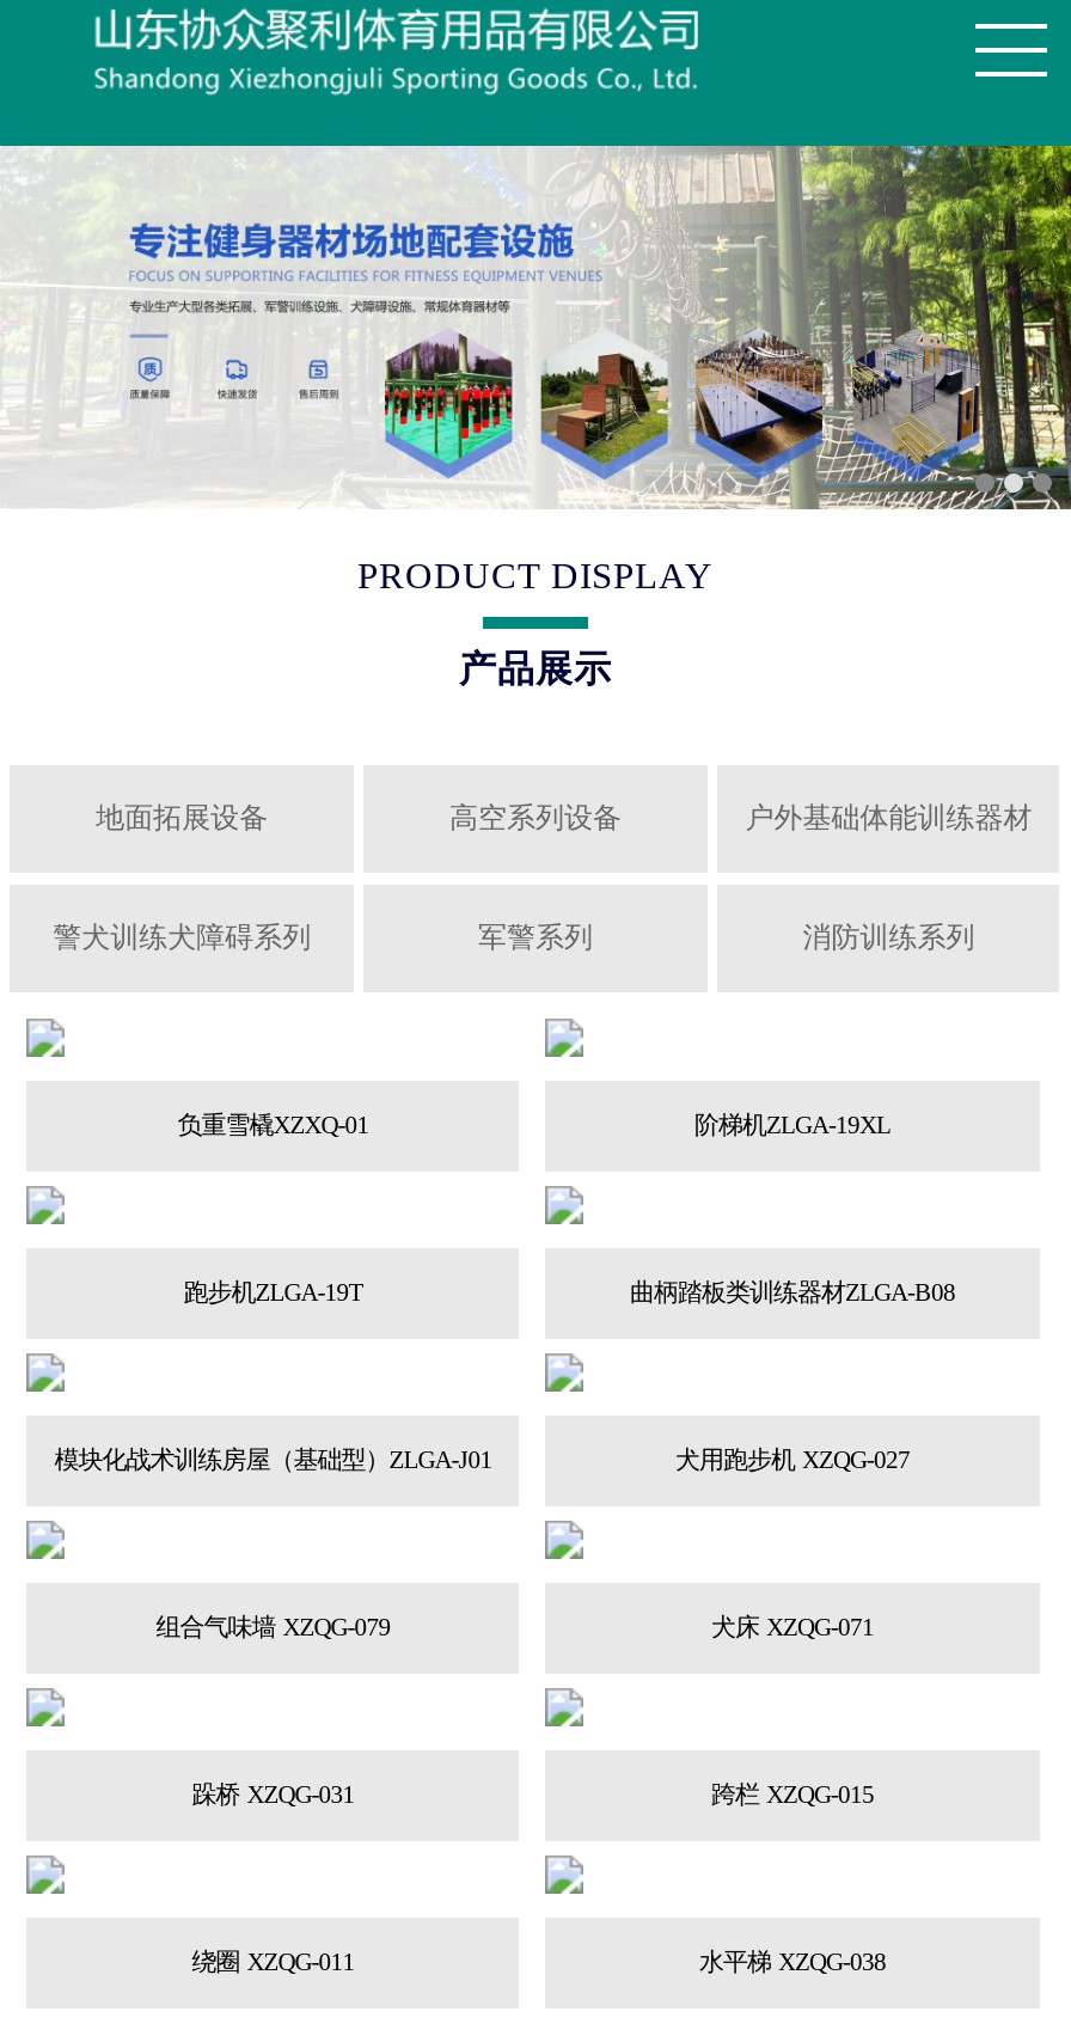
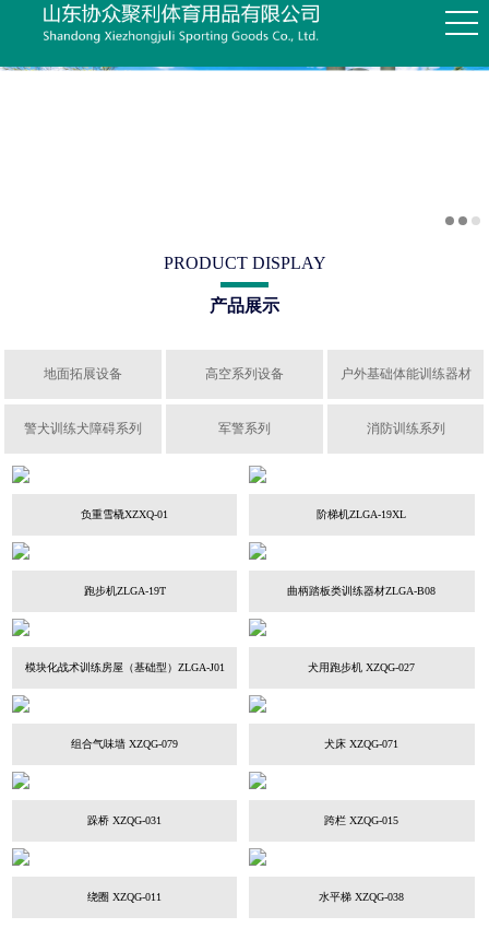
- [image]
